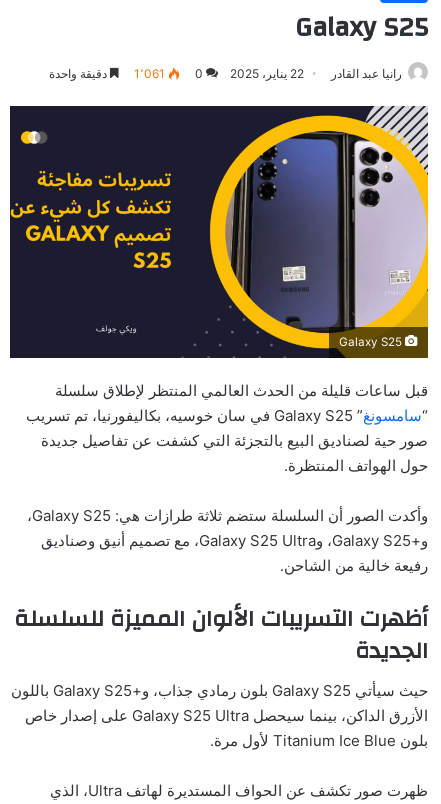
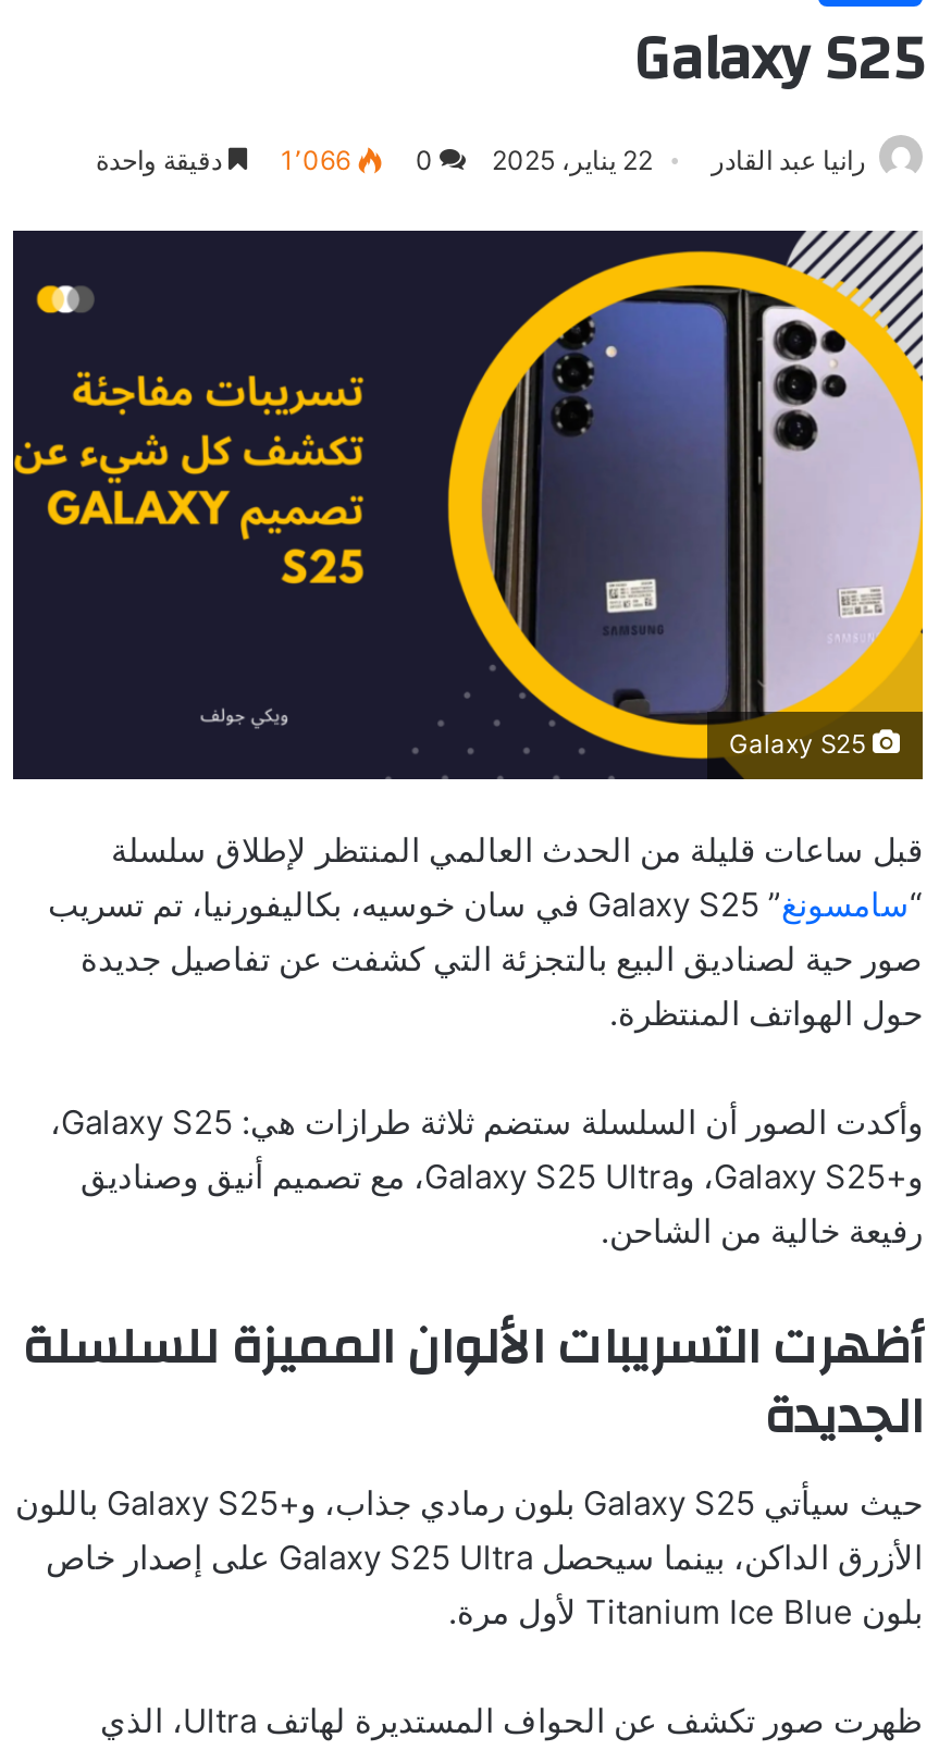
- 0 1٬061 دقيقة واحدة
+ 0 1٬066 دقيقة واحدة
